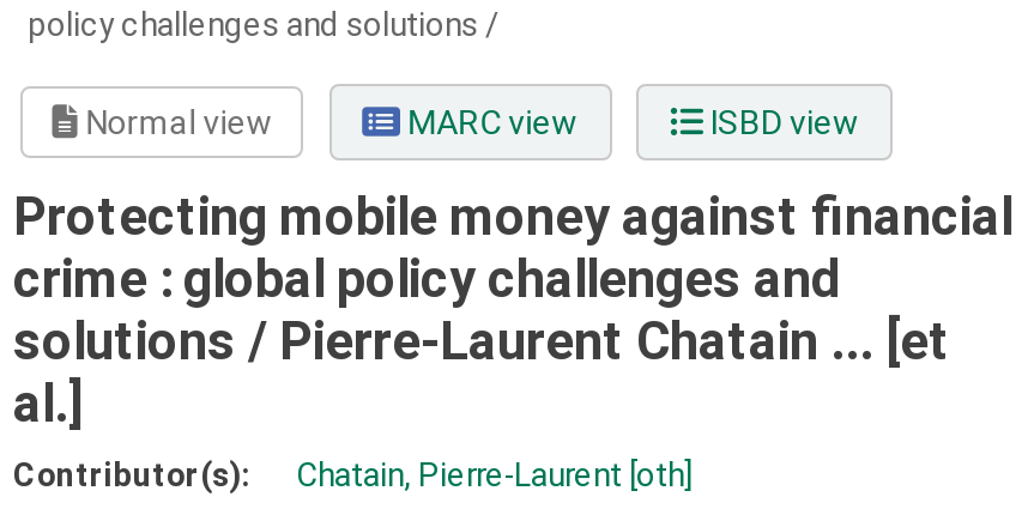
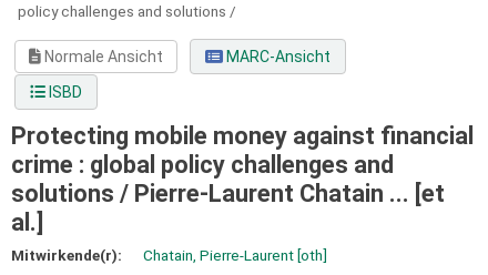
- Normal view
- MARC view
- ISBD view
+ Normale Ansicht
+ MARC-Ansicht
+ ISBD

- Contributor(s):
+ Mitwirkende(r):
